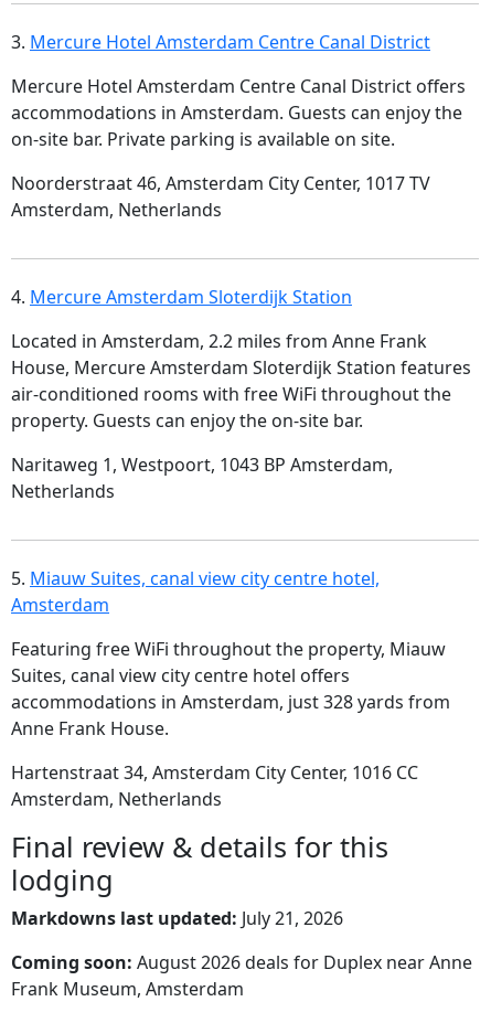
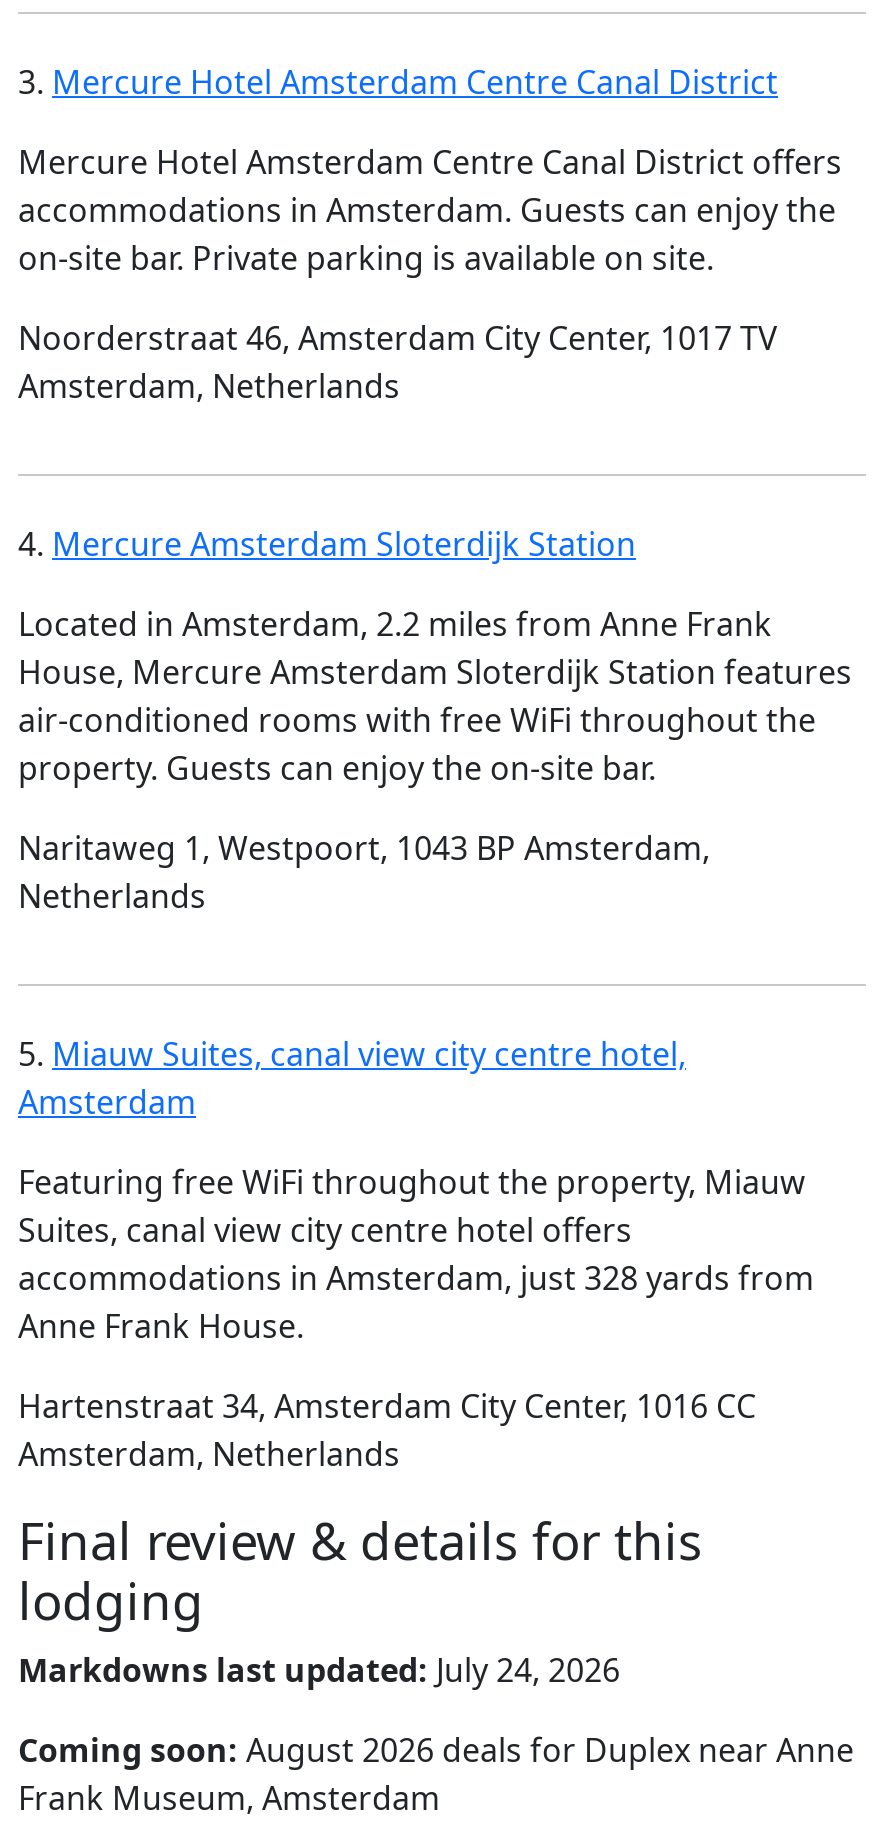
- Markdowns last updated: July 21, 2026
+ Markdowns last updated: July 24, 2026
